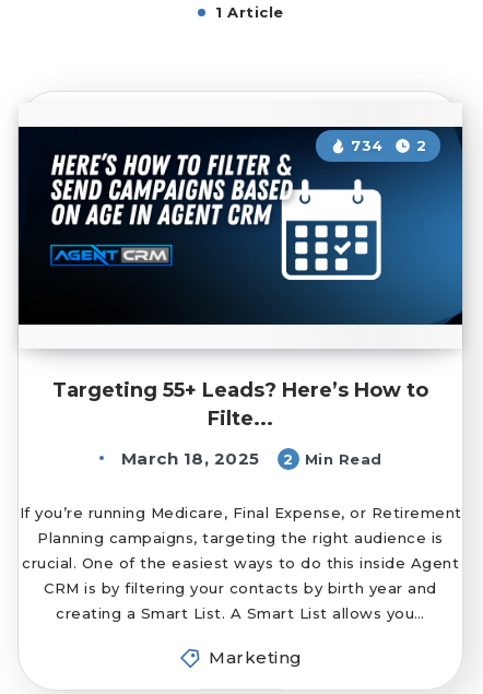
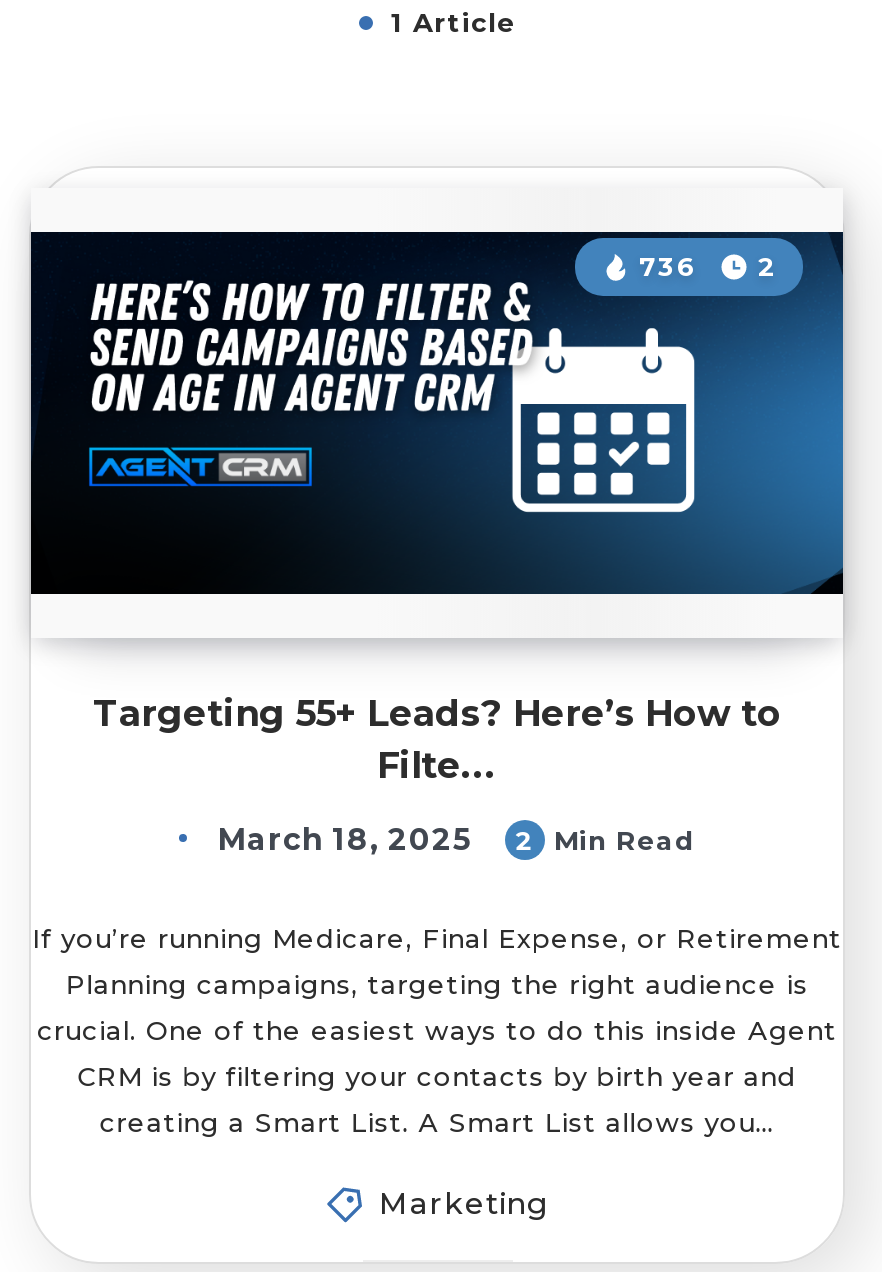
- 734 2
+ 736 2
